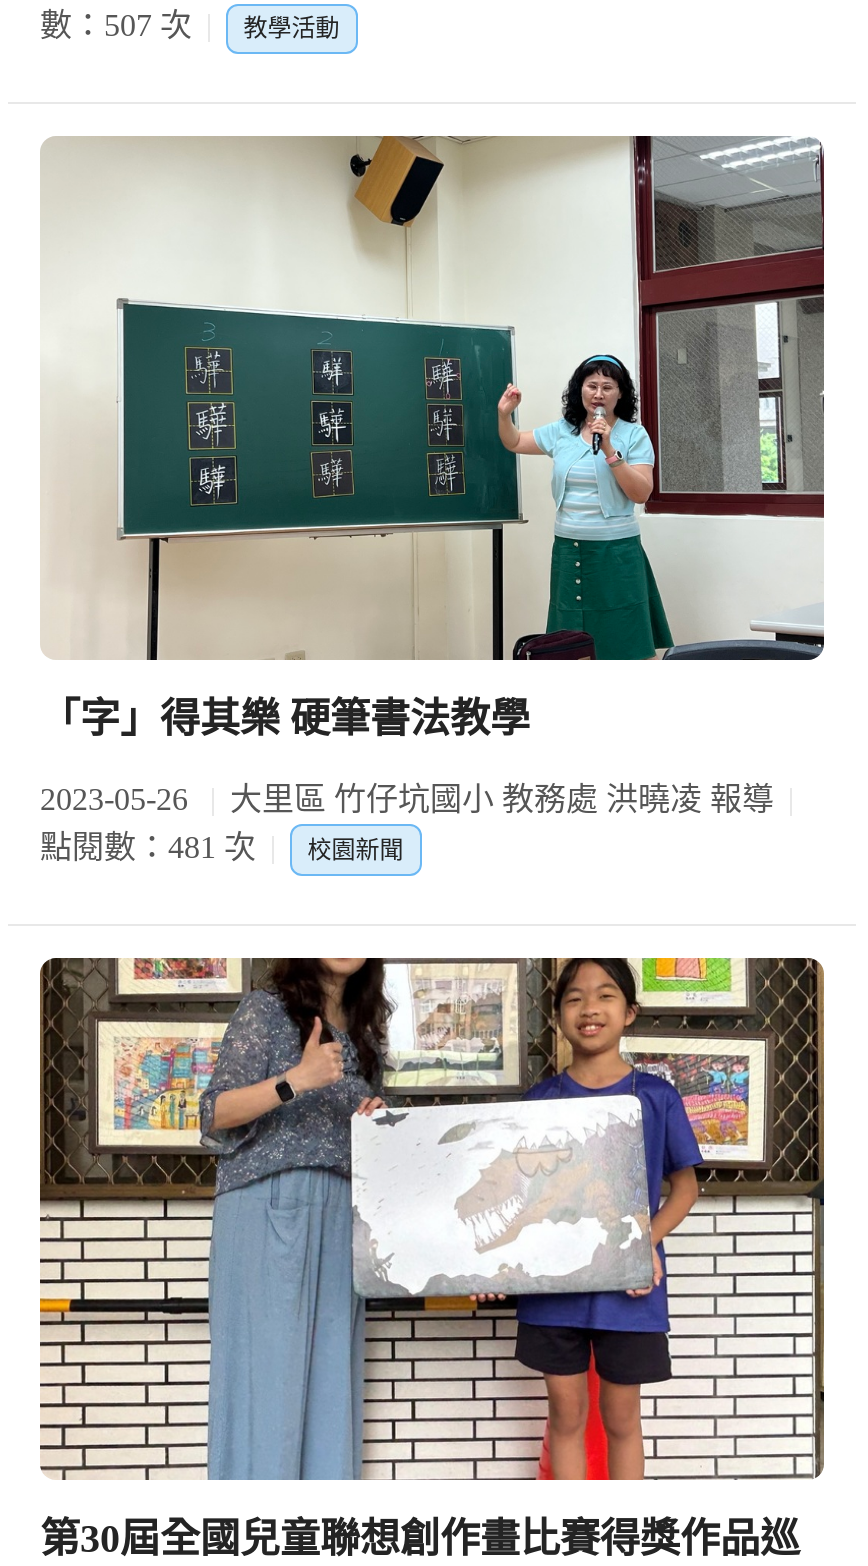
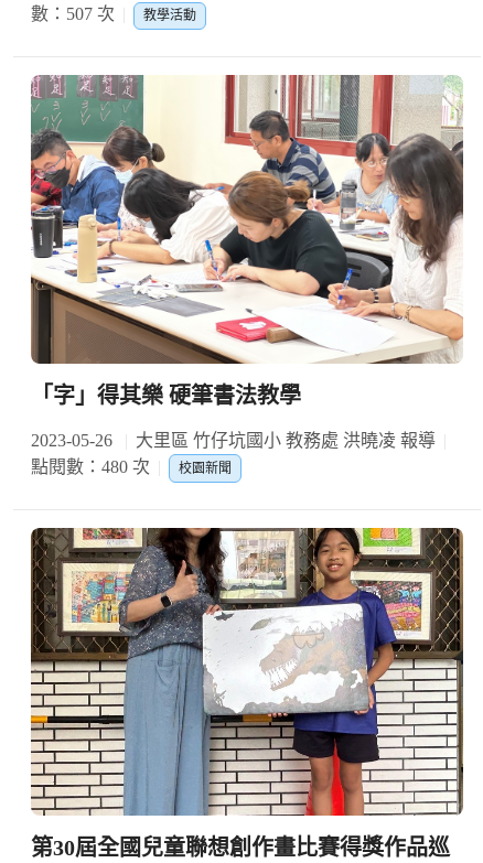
- [image]
+ [image]

- 點閱數：481 次 校園新聞
+ 點閱數：480 次 校園新聞
